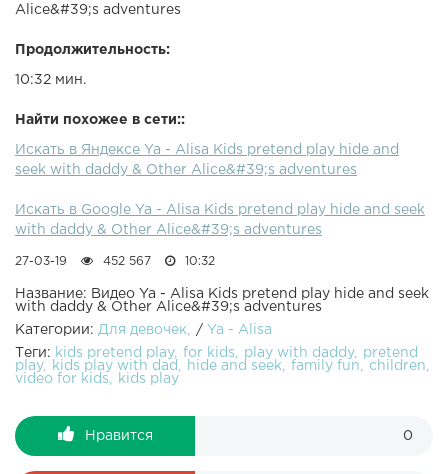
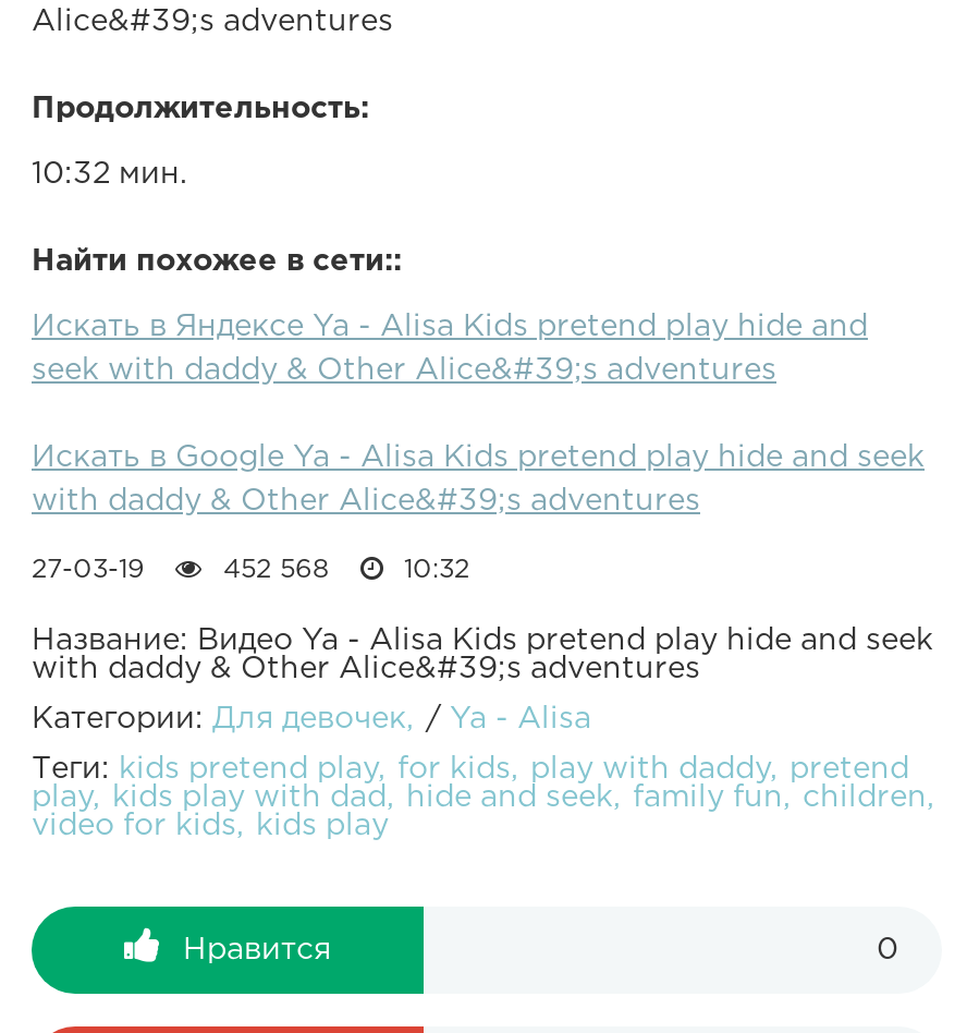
- 452 567
+ 452 568
